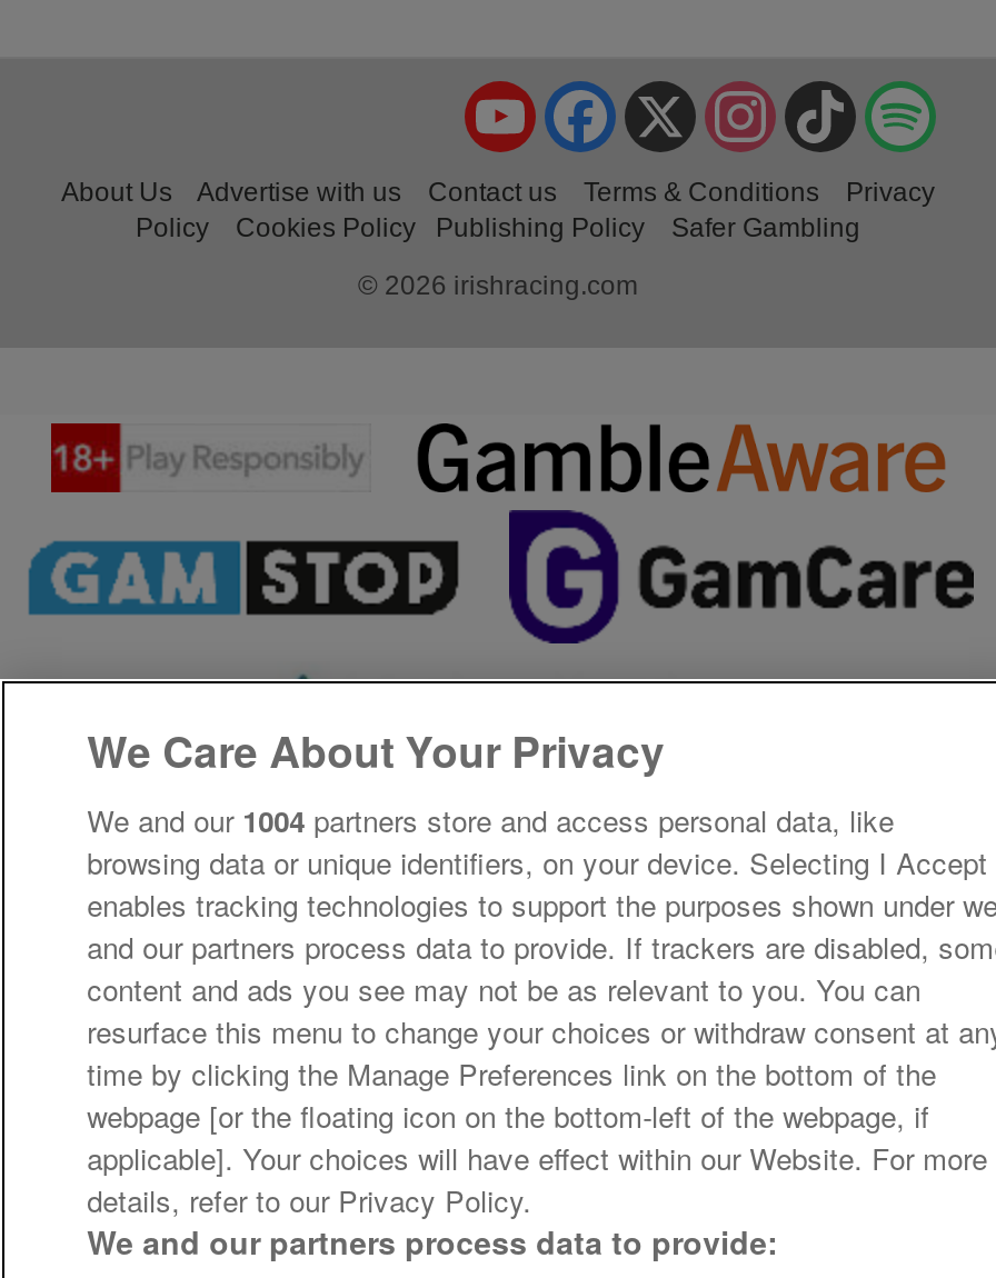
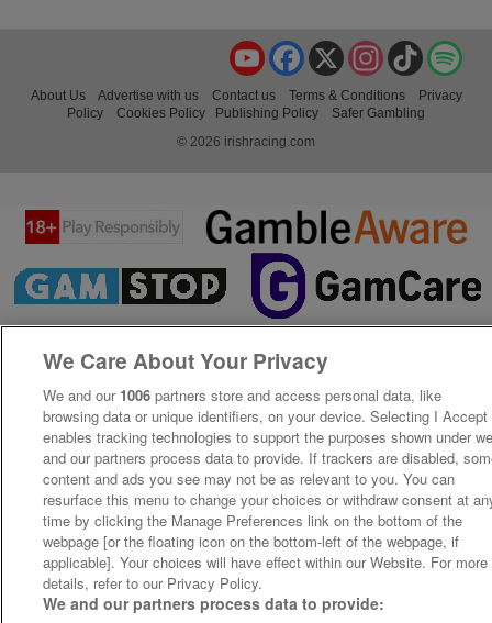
- We and our 1004 partners store and access personal data, like
+ We and our 1006 partners store and access personal data, like
